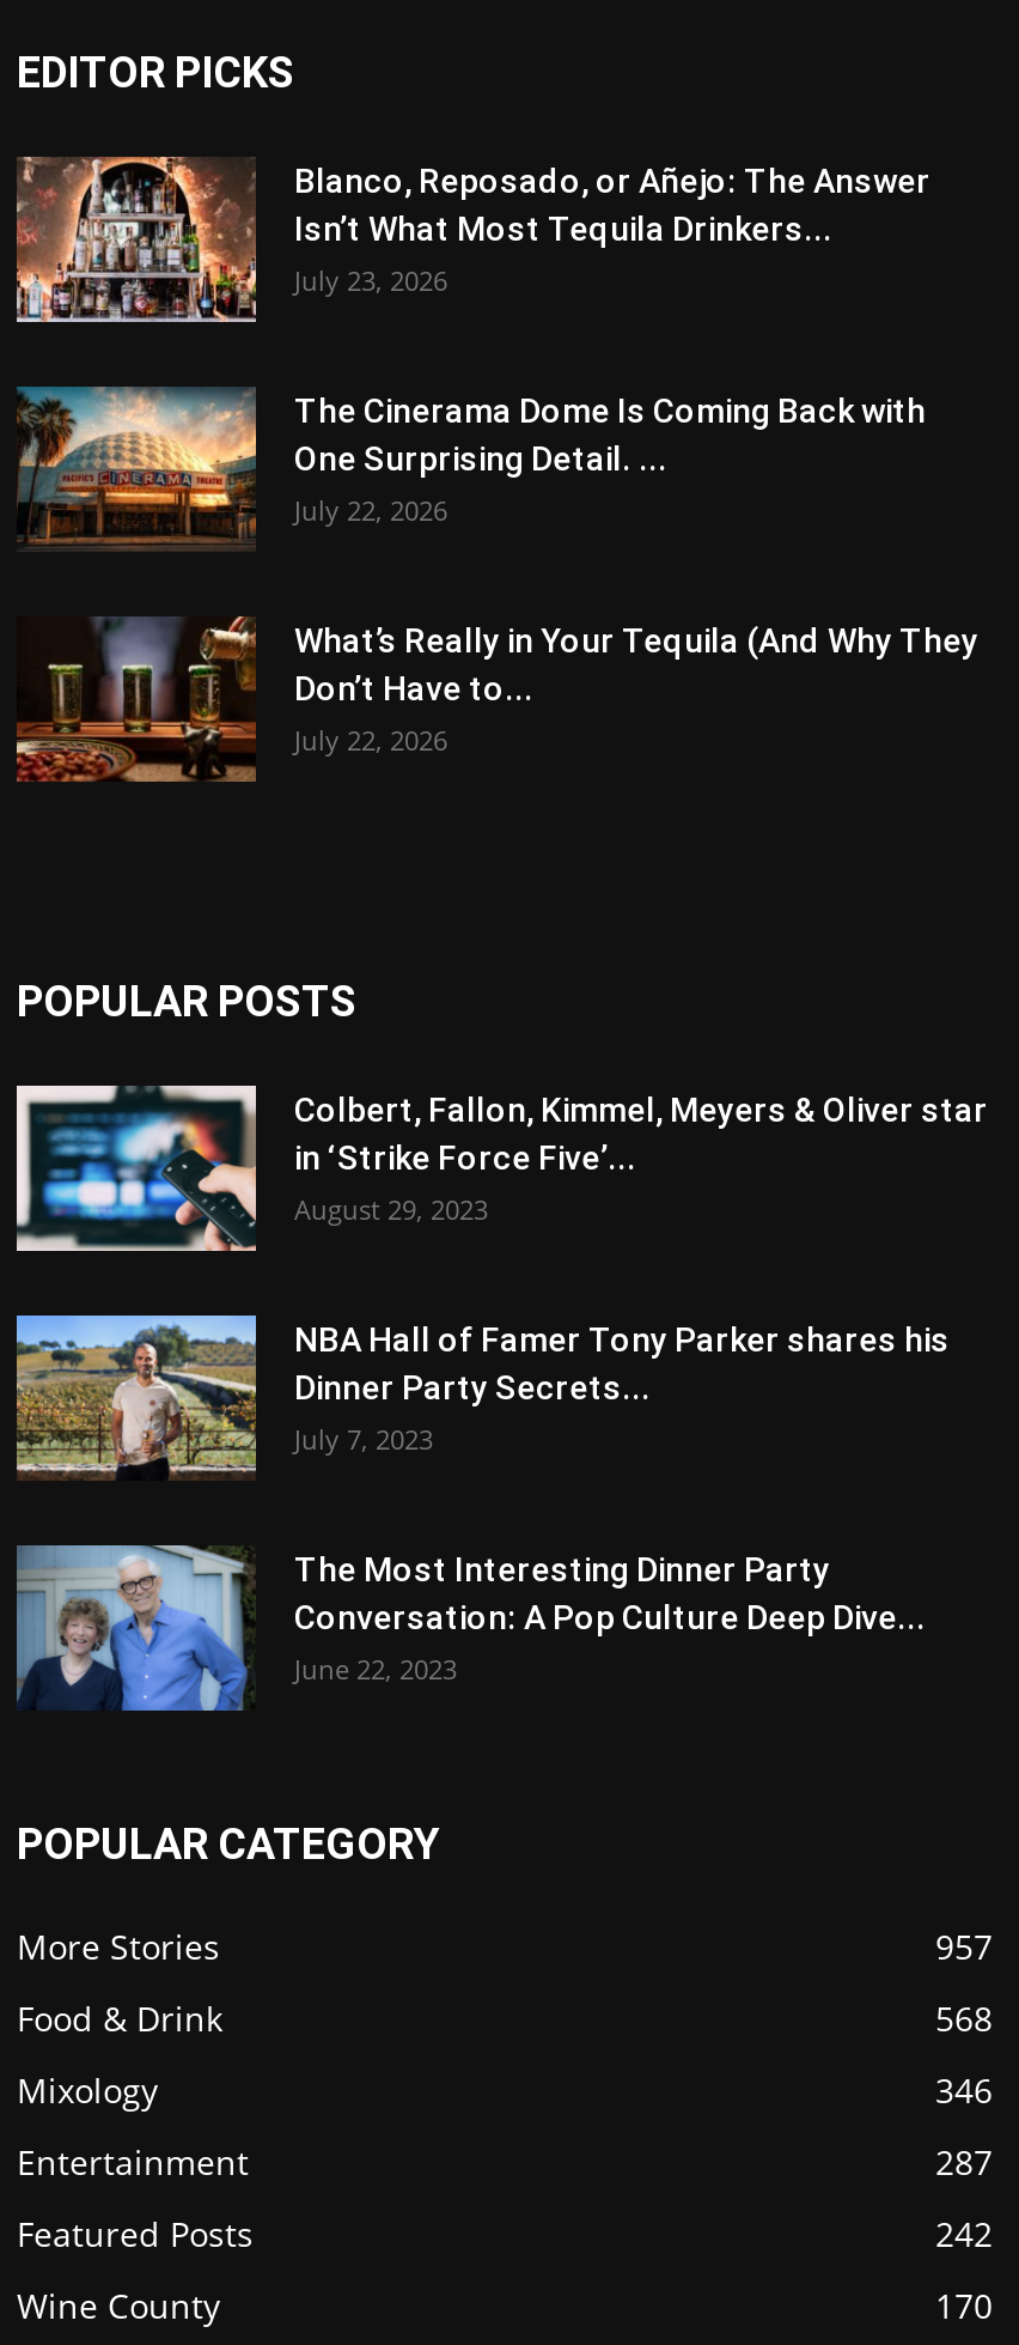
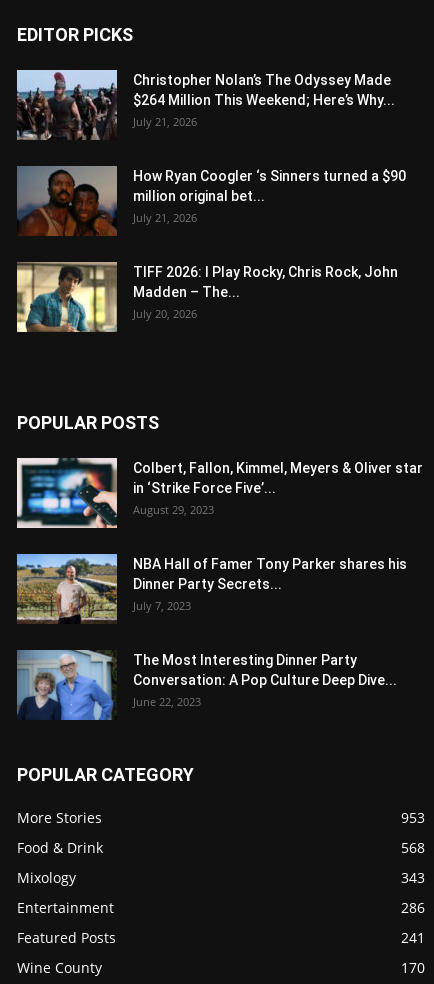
- [image]
- Blanco, Reposado, or Añejo: The Answer
- Isn’t What Most Tequila Drinkers...
- July 23, 2026
+ [image]
+ Christopher Nolan’s The Odyssey Made
+ $264 Million This Weekend; Here’s Why...
+ July 21, 2026

- [image]
- The Cinerama Dome Is Coming Back with
- One Surprising Detail. ...
- July 22, 2026
+ [image]
+ How Ryan Coogler ‘s Sinners turned a $90
+ million original bet...
+ July 21, 2026

- [image]
- What’s Really in Your Tequila (And Why They
- Don’t Have to...
- July 22, 2026
+ [image]
+ TIFF 2026: I Play Rocky, Chris Rock, John
+ Madden – The...
+ July 20, 2026

- 957
+ 953

- 346
+ 343

- 287
+ 286

- 242
+ 241
